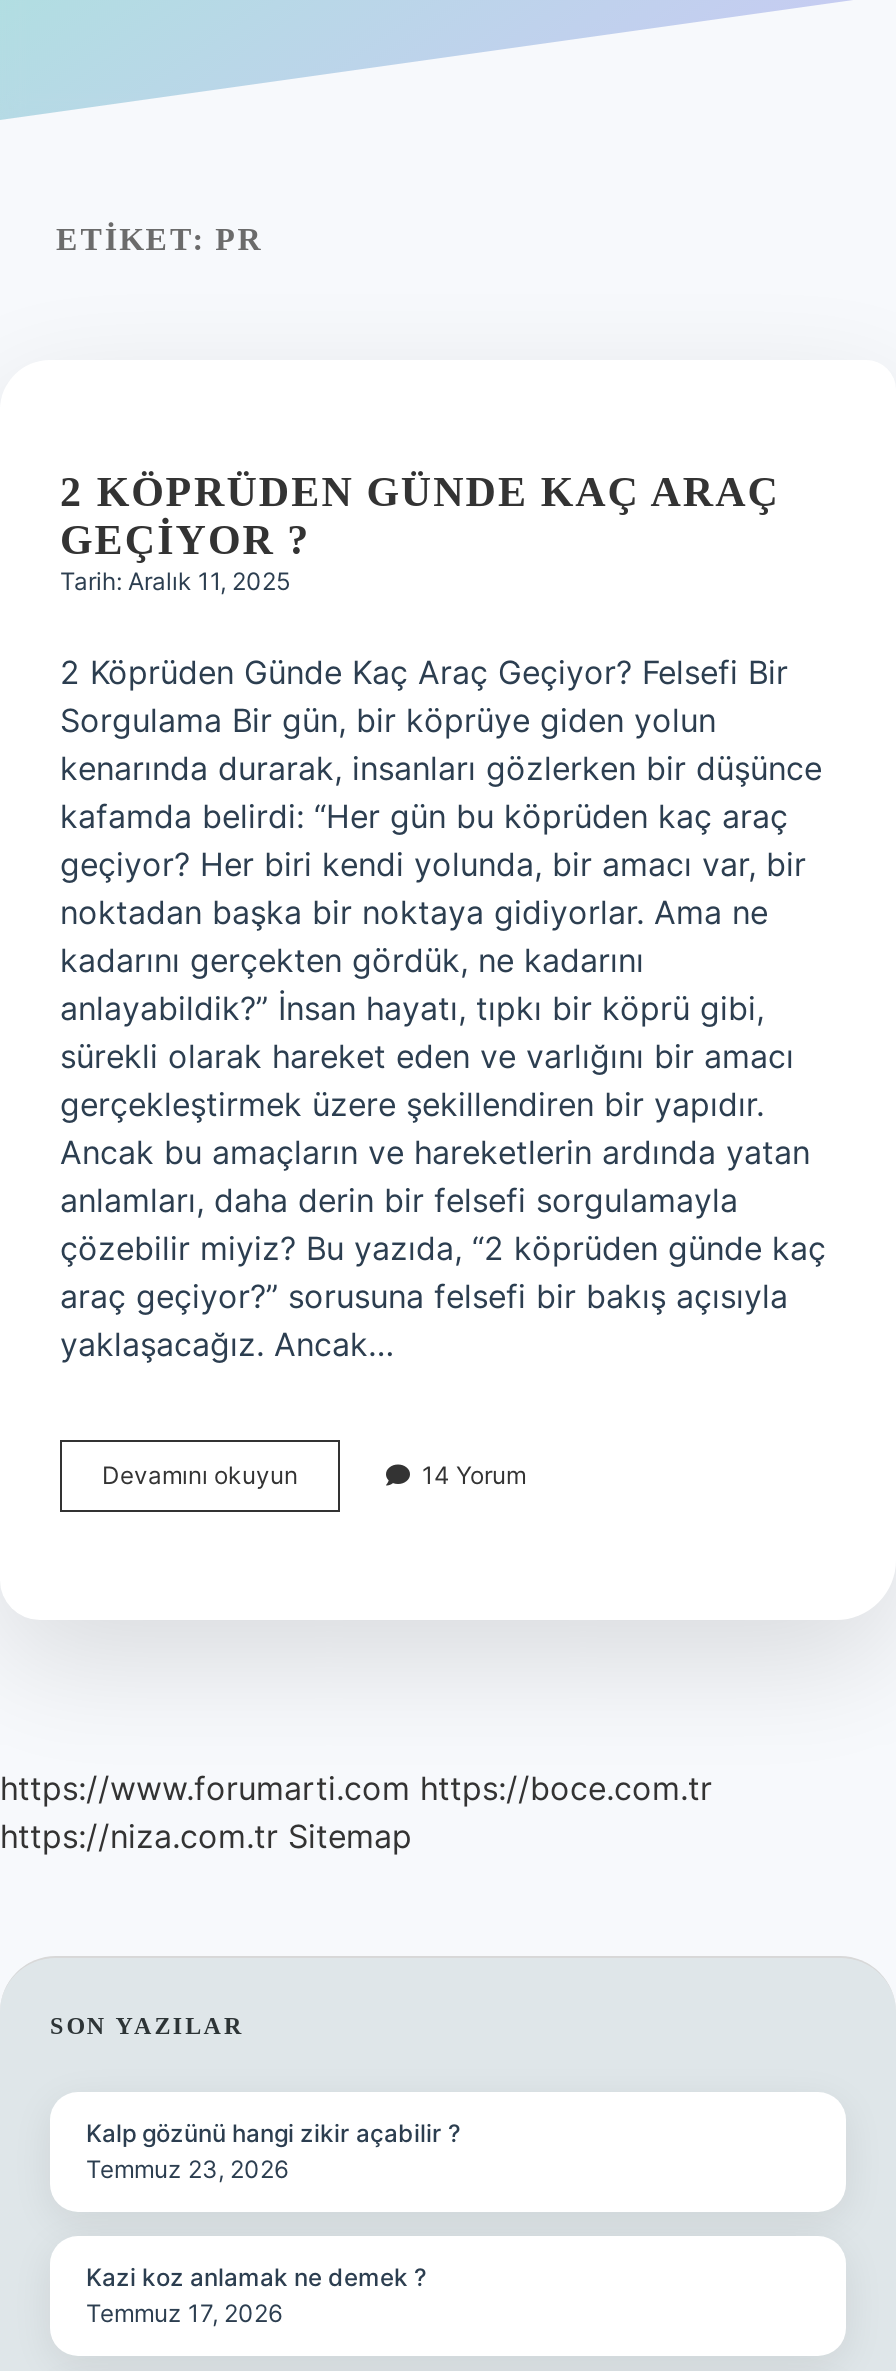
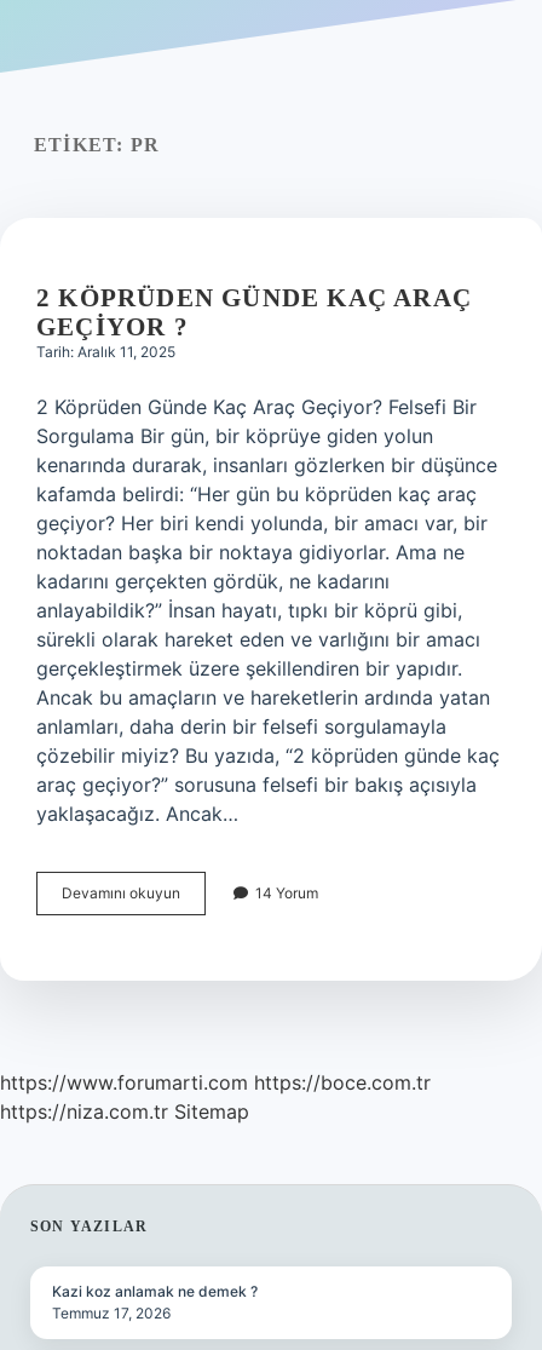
- Kalp gözünü hangi zikir açabilir ?
- Temmuz 23, 2026
